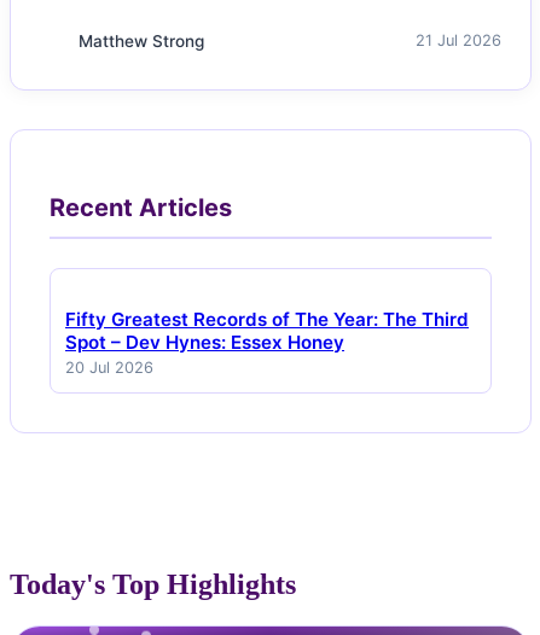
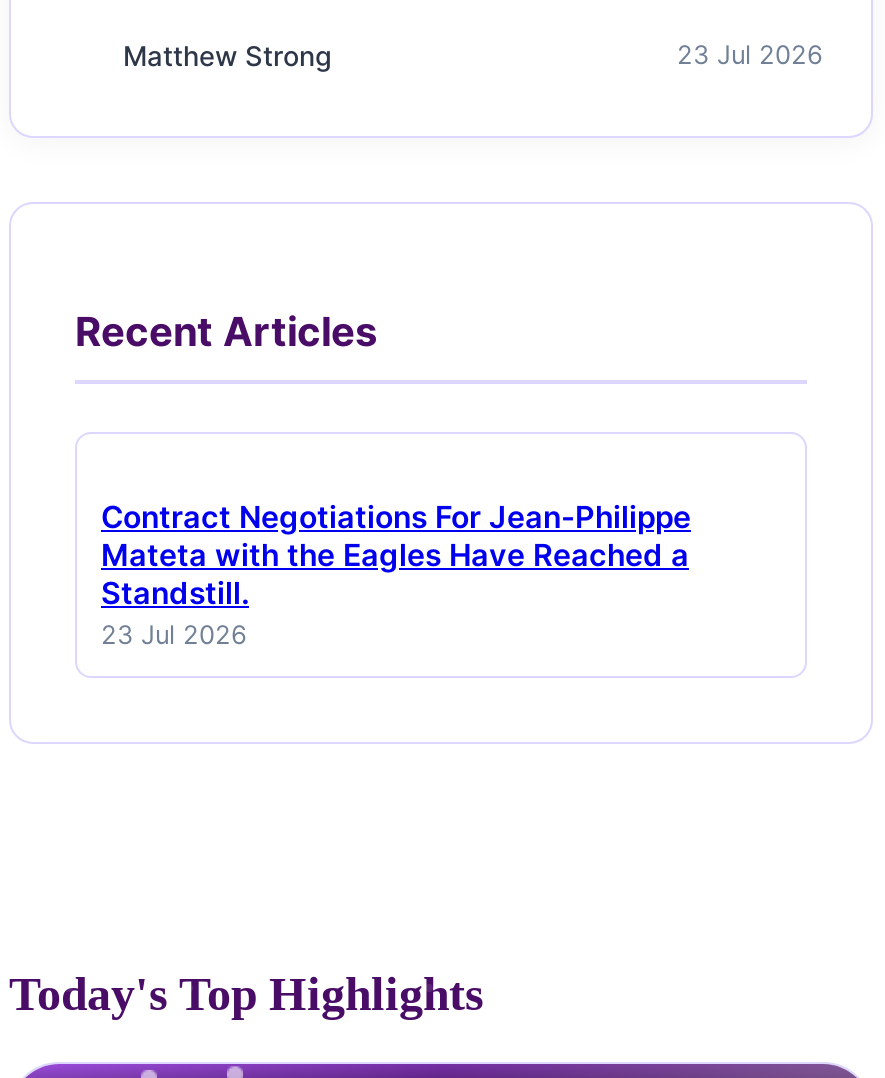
- 21 Jul 2026
+ 23 Jul 2026

- Fifty Greatest Records of The Year: The Third
- Spot – Dev Hynes: Essex Honey
- 20 Jul 2026
+ Contract Negotiations For Jean-Philippe
+ Mateta with the Eagles Have Reached a
+ Standstill.
+ 23 Jul 2026
